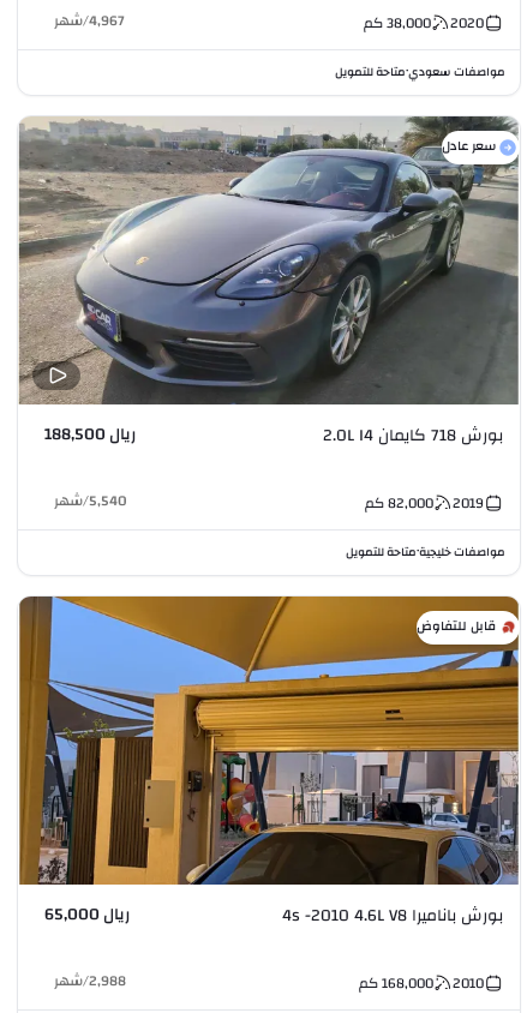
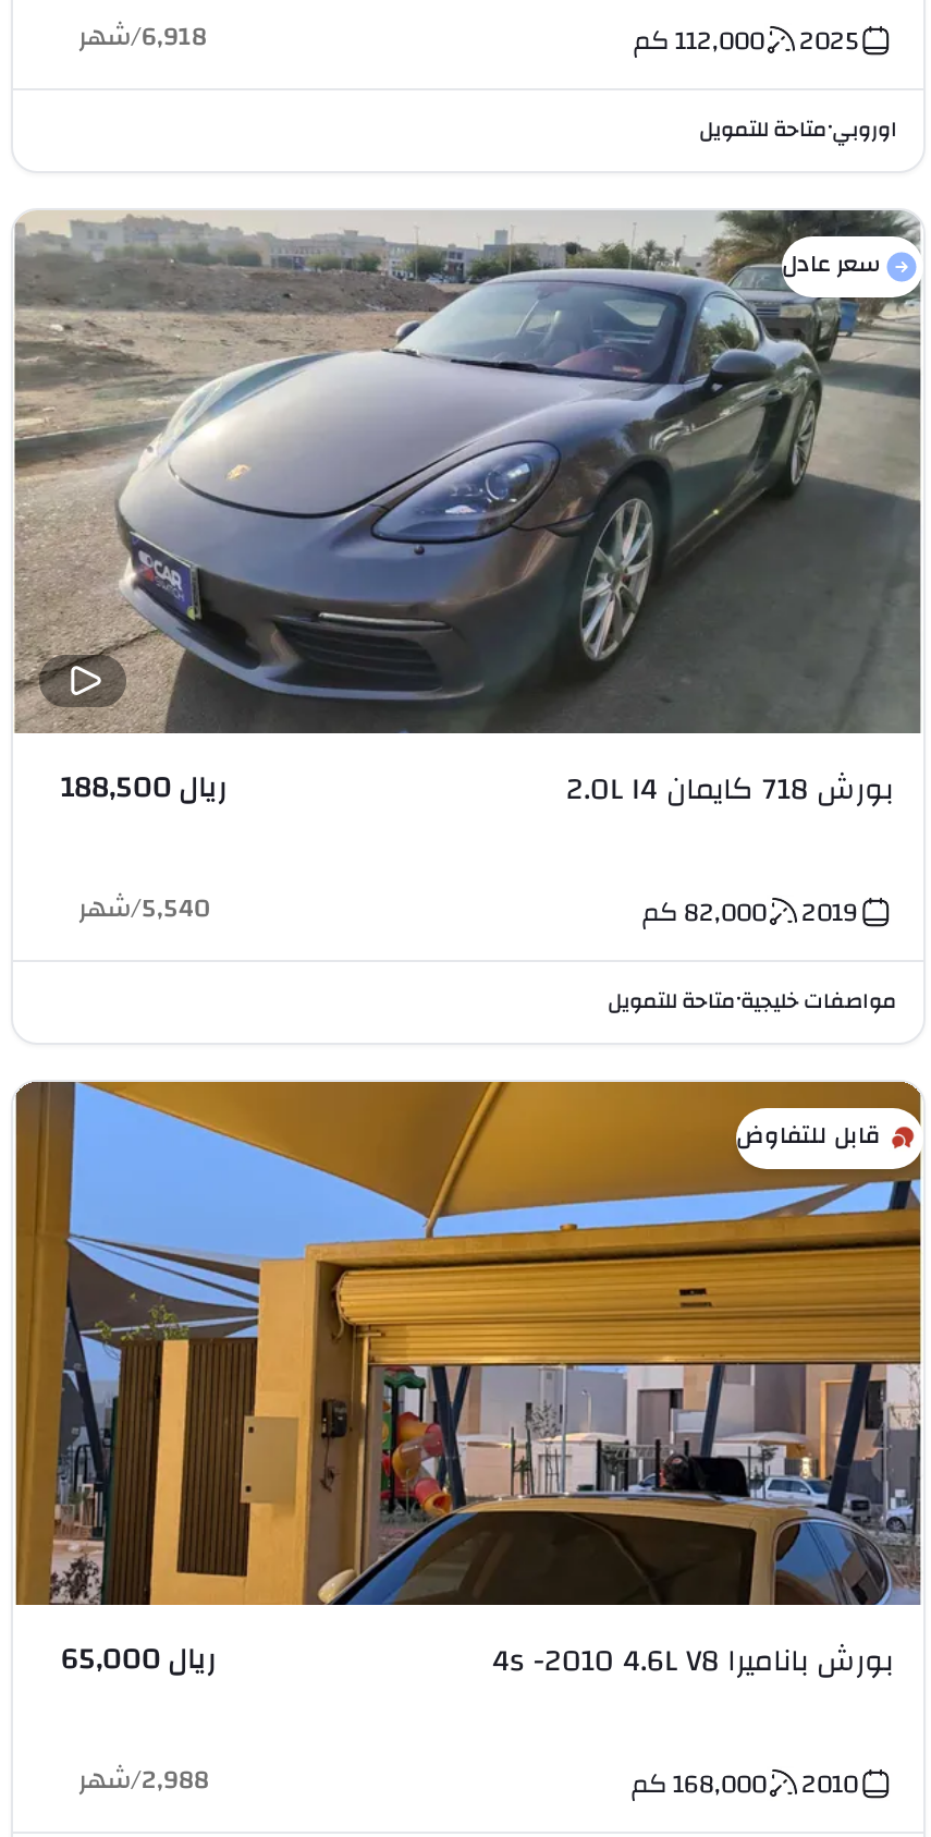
- 2020
- 38,000 كم
- 4,967
+ 2025
+ 112,000 كم
+ 6,918

- مواصفات سعودي متاحة للتمويل
+ اوروبي متاحة للتمويل
